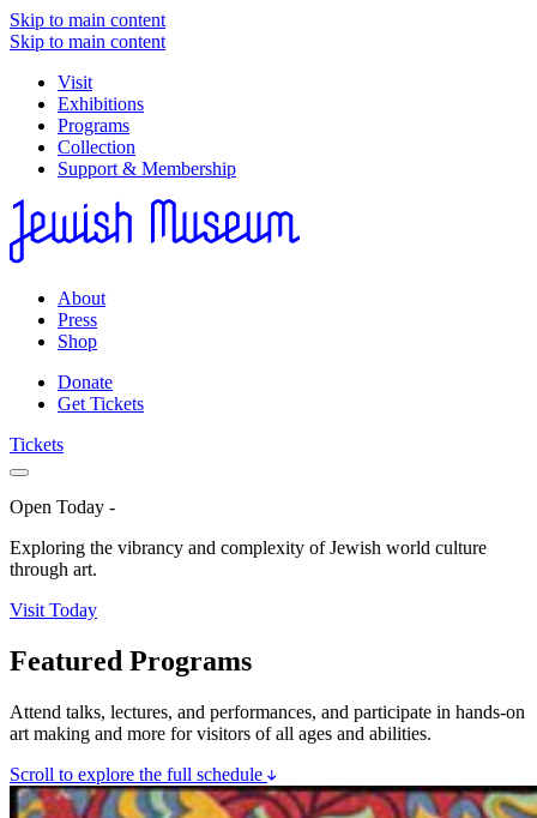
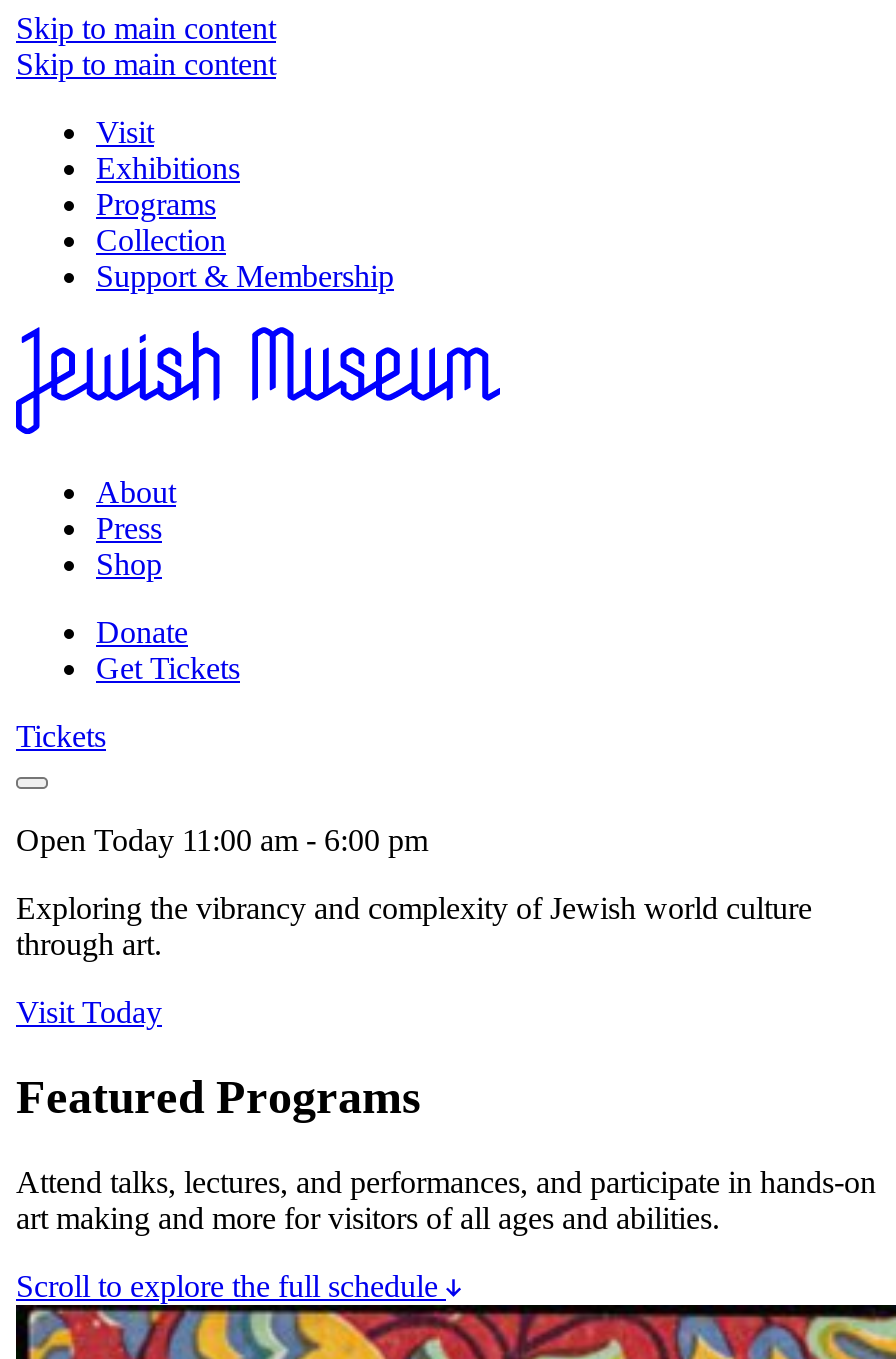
- Open Today -
+ Open Today 11:00 am - 6:00 pm
